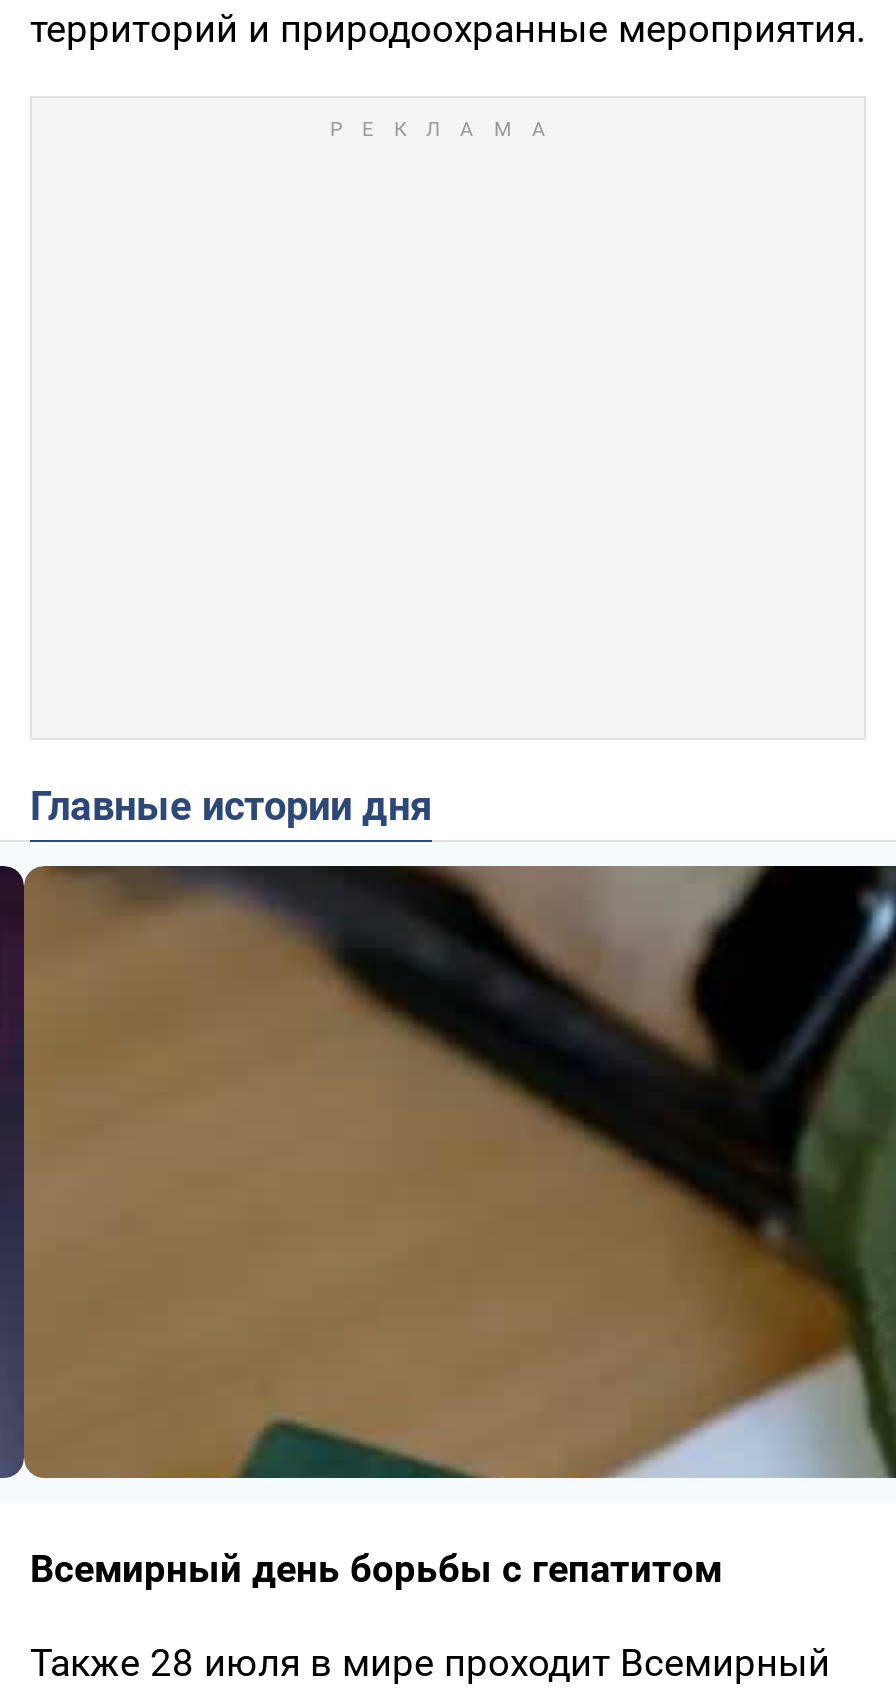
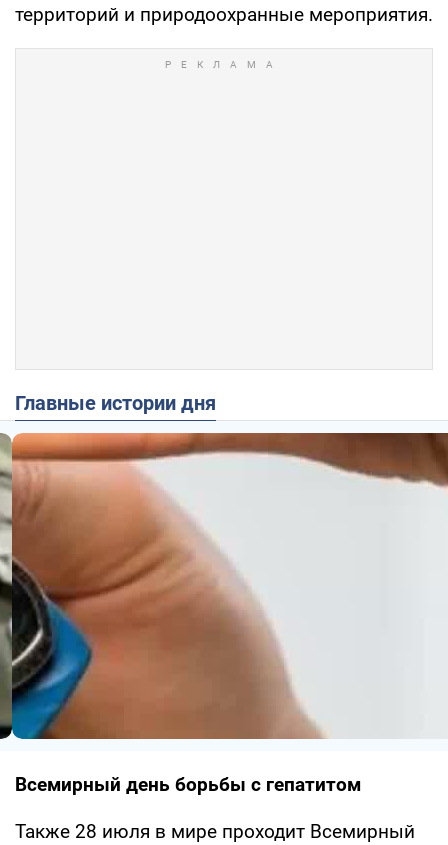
- [image]
+ [image]
